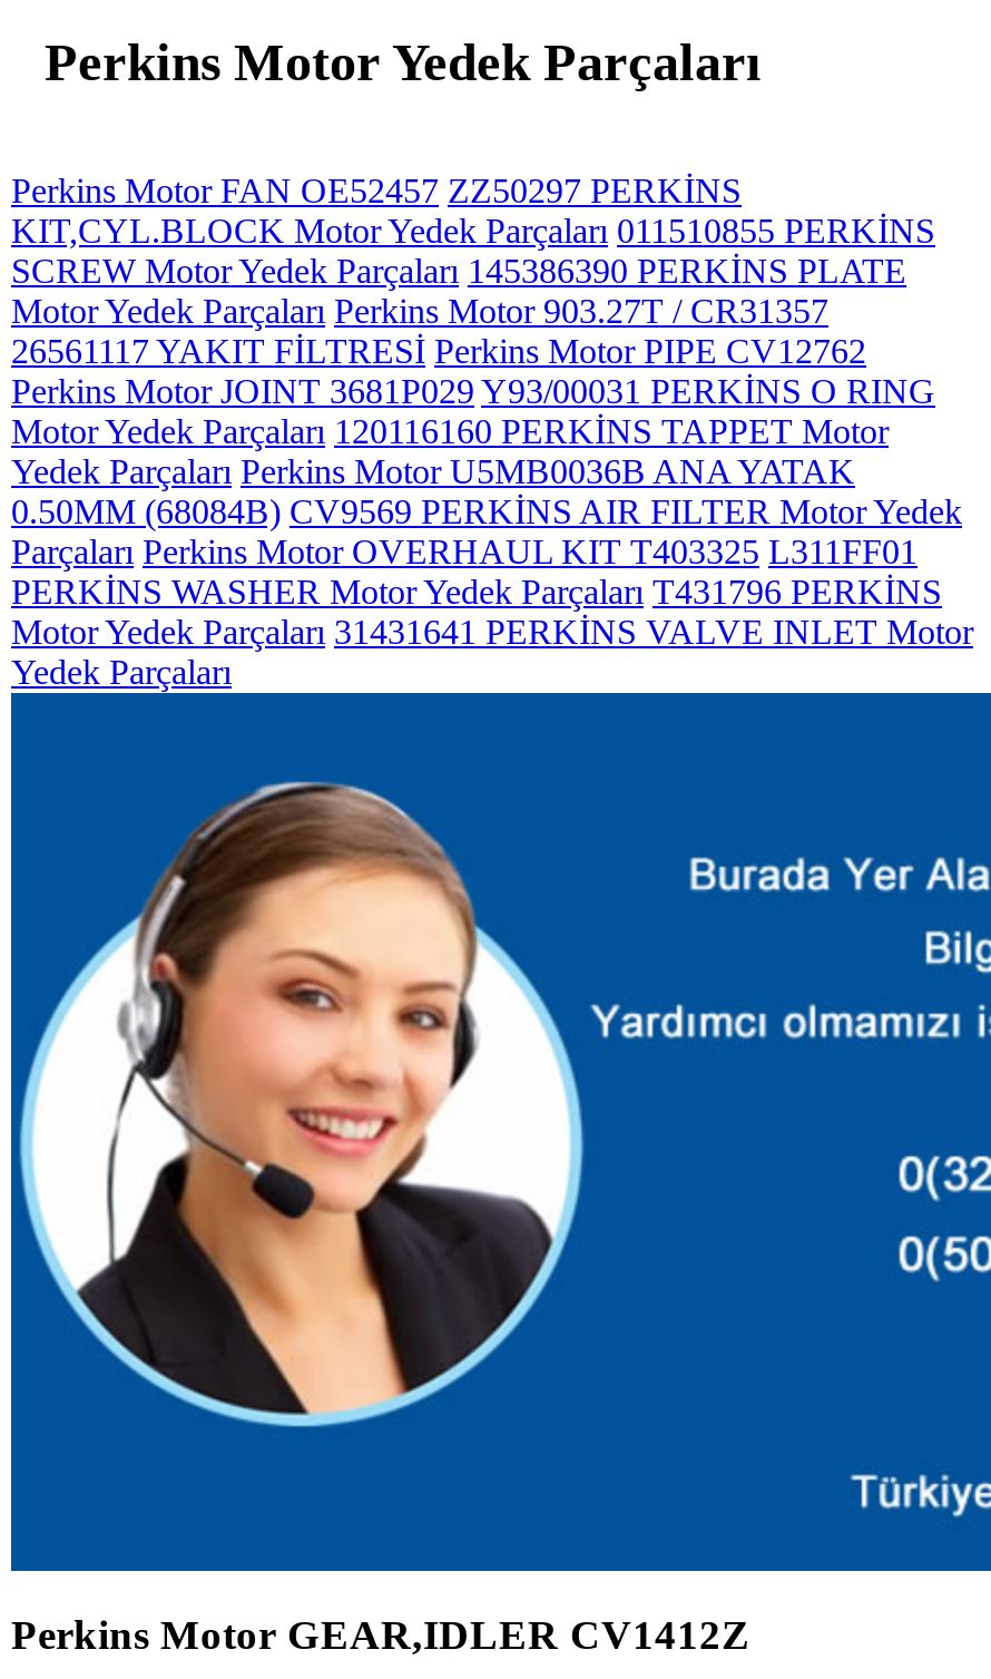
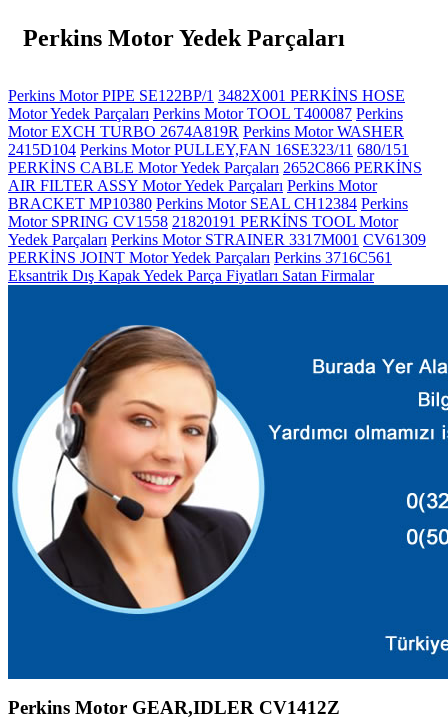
- Perkins Motor FAN OE52457 ZZ50297 PERKİNS
- KIT,CYL.BLOCK Motor Yedek Parçaları 011510855 PERKİNS
- SCREW Motor Yedek Parçaları 145386390 PERKİNS PLATE
- Motor Yedek Parçaları Perkins Motor 903.27T / CR31357
- 26561117 YAKIT FİLTRESİ Perkins Motor PIPE CV12762
- Perkins Motor JOINT 3681P029 Y93/00031 PERKİNS O RING
- Motor Yedek Parçaları 120116160 PERKİNS TAPPET Motor
- Yedek Parçaları Perkins Motor U5MB0036B ANA YATAK
- 0.50MM (68084B) CV9569 PERKİNS AIR FILTER Motor Yedek
- Parçaları Perkins Motor OVERHAUL KIT T403325 L311FF01
- PERKİNS WASHER Motor Yedek Parçaları T431796 PERKİNS
- Motor Yedek Parçaları 31431641 PERKİNS VALVE INLET Motor
- Yedek Parçaları
+ Perkins Motor PIPE SE122BP/1 3482X001 PERKİNS HOSE
+ Motor Yedek Parçaları Perkins Motor TOOL T400087 Perkins
+ Motor EXCH TURBO 2674A819R Perkins Motor WASHER
+ 2415D104 Perkins Motor PULLEY,FAN 16SE323/11 680/151
+ PERKİNS CABLE Motor Yedek Parçaları 2652C866 PERKİNS
+ AIR FILTER ASSY Motor Yedek Parçaları Perkins Motor
+ BRACKET MP10380 Perkins Motor SEAL CH12384 Perkins
+ Motor SPRING CV1558 21820191 PERKİNS TOOL Motor
+ Yedek Parçaları Perkins Motor STRAINER 3317M001 CV61309
+ PERKİNS JOINT Motor Yedek Parçaları Perkins 3716C561
+ Eksantrik Dış Kapak Yedek Parça Fiyatları Satan Firmalar
